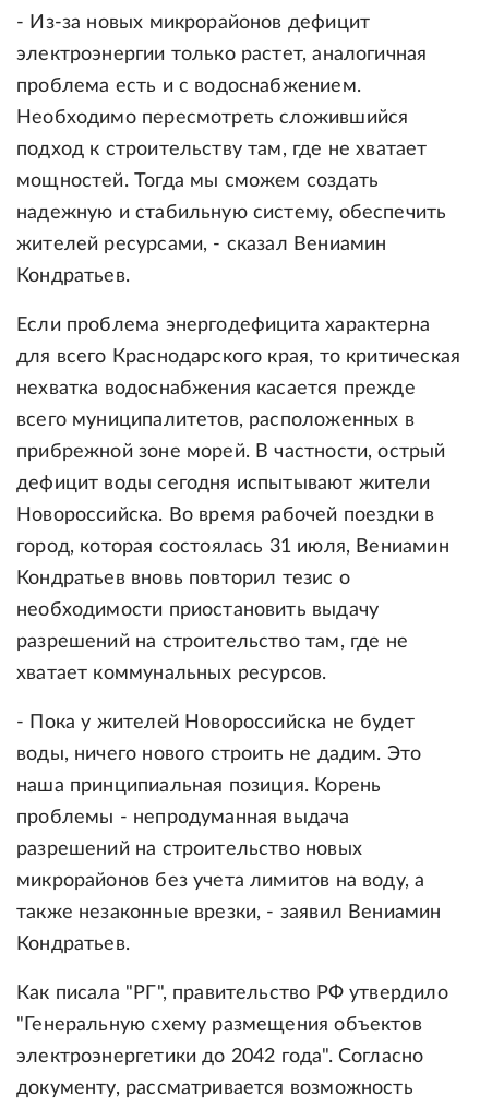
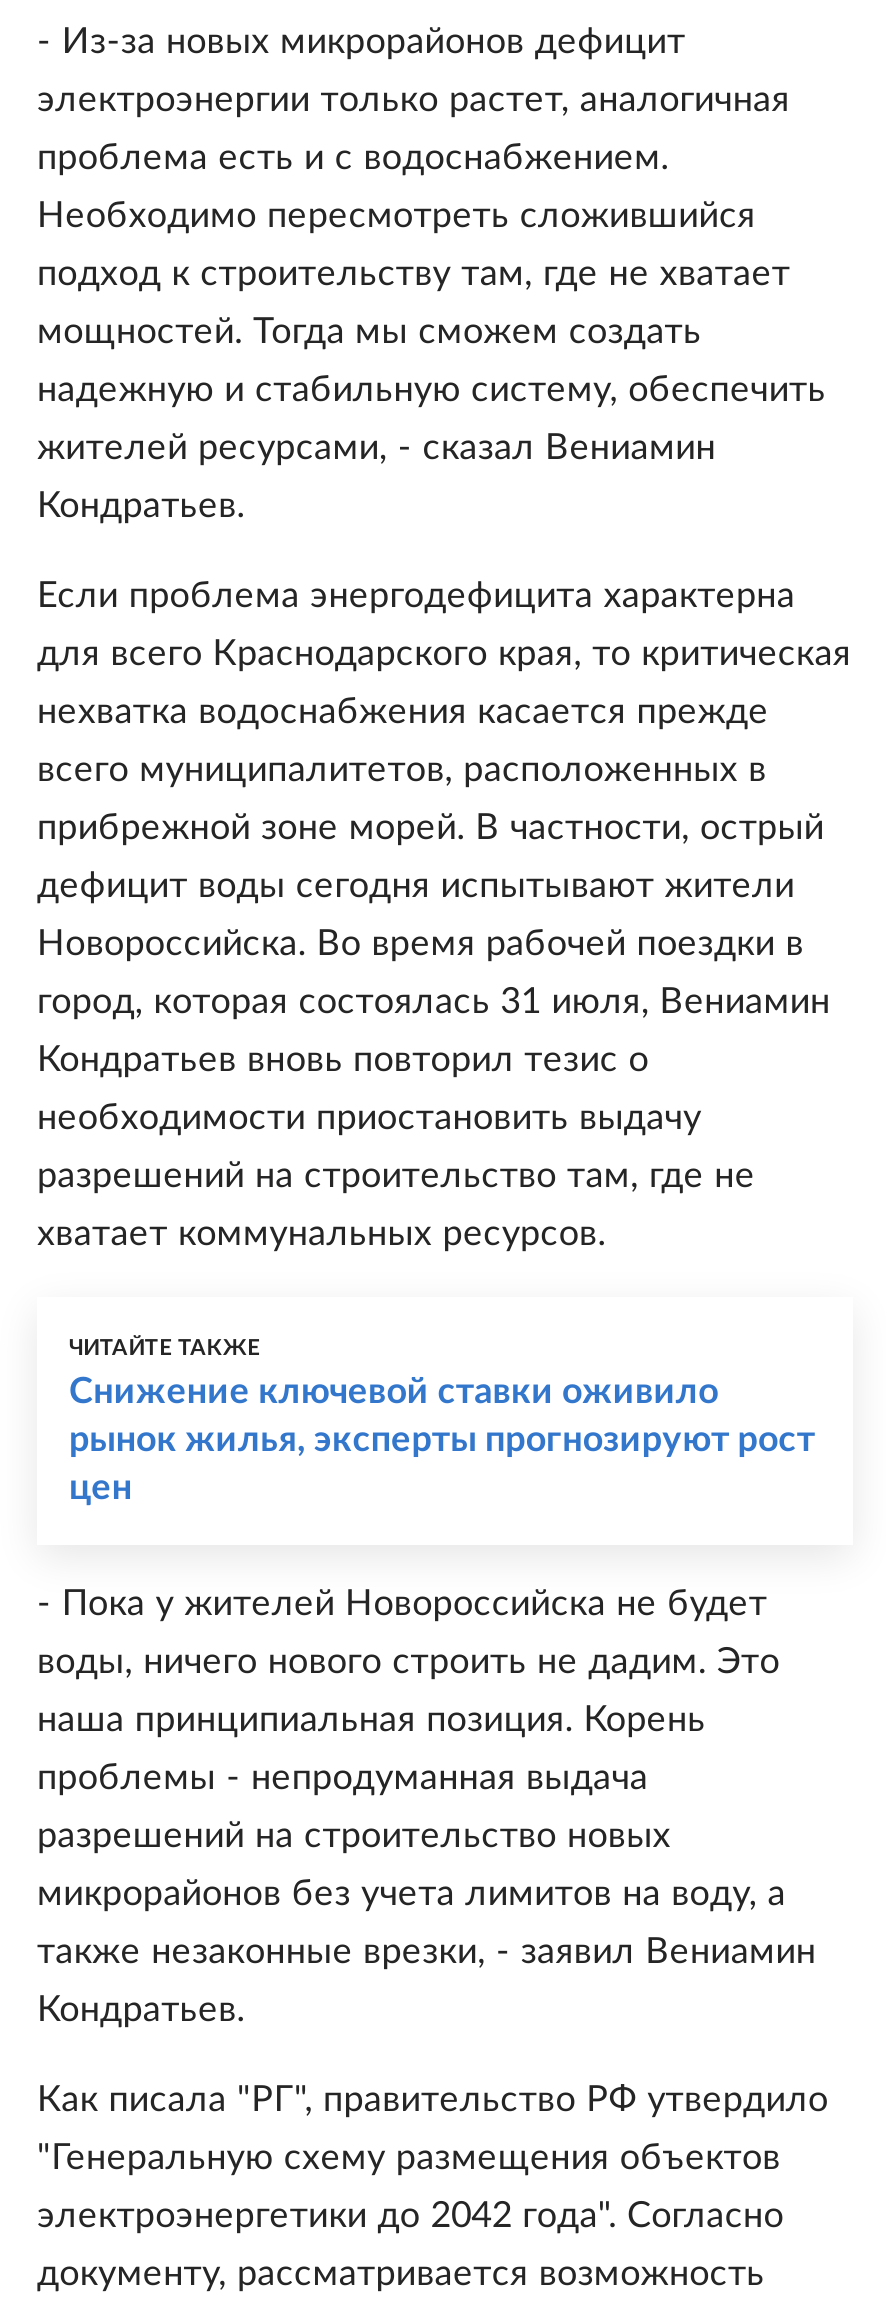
+ ЧИТАЙТЕ ТАКЖЕ
+ Снижение ключевой ставки оживило
+ рынок жилья, эксперты прогнозируют рост
+ цен
